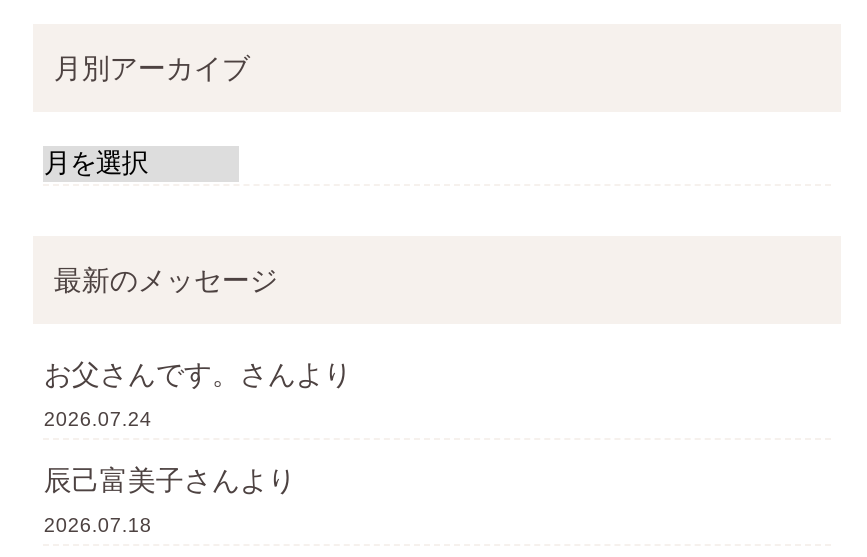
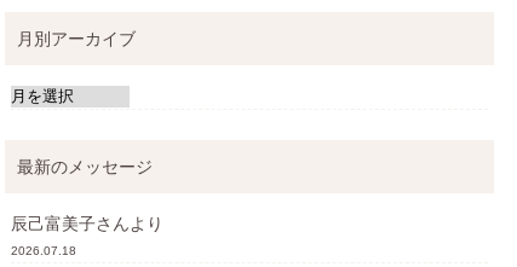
- お父さんです。さんより
- 2026.07.24
